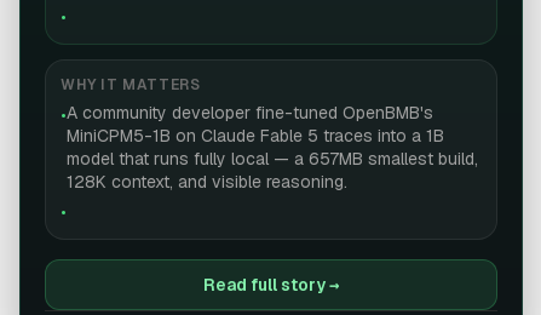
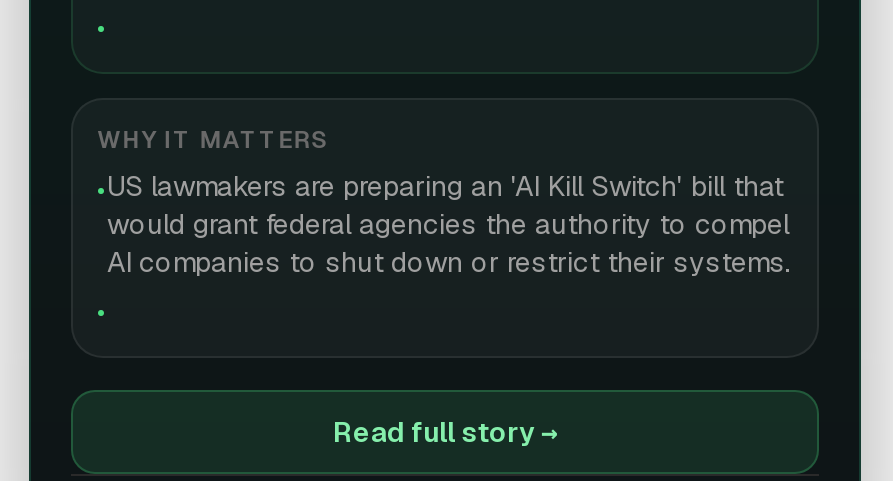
- •A community developer fine-tuned OpenBMB's
- MiniCPM5-1B on Claude Fable 5 traces into a 1B
- model that runs fully local — a 657MB smallest build,
- 128K context, and visible reasoning.
+ •US lawmakers are preparing an 'AI Kill Switch' bill that
+ would grant federal agencies the authority to compel
+ AI companies to shut down or restrict their systems.
